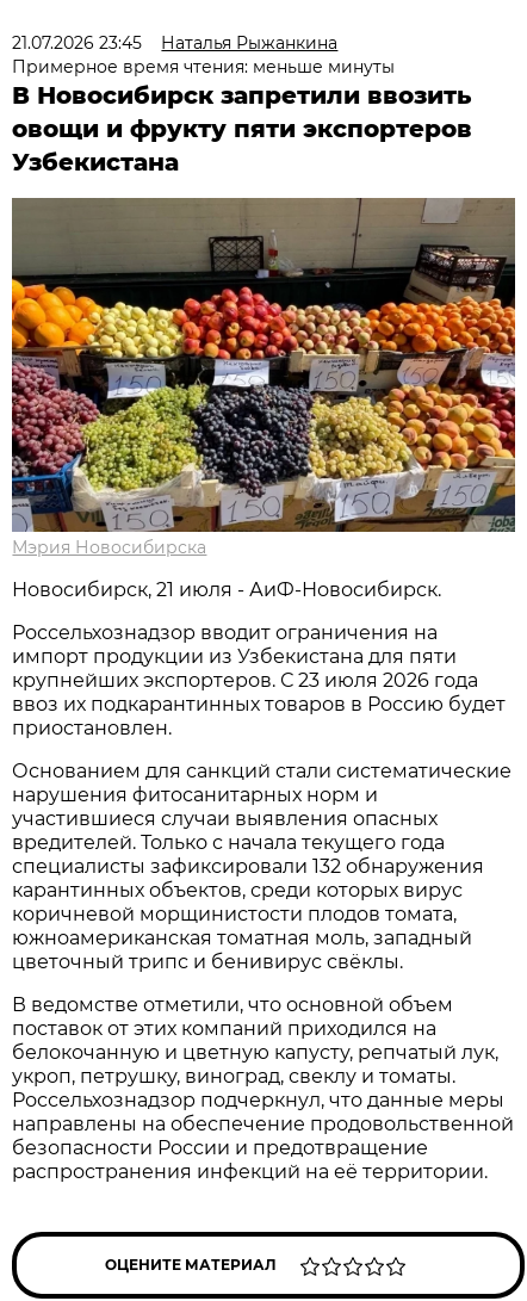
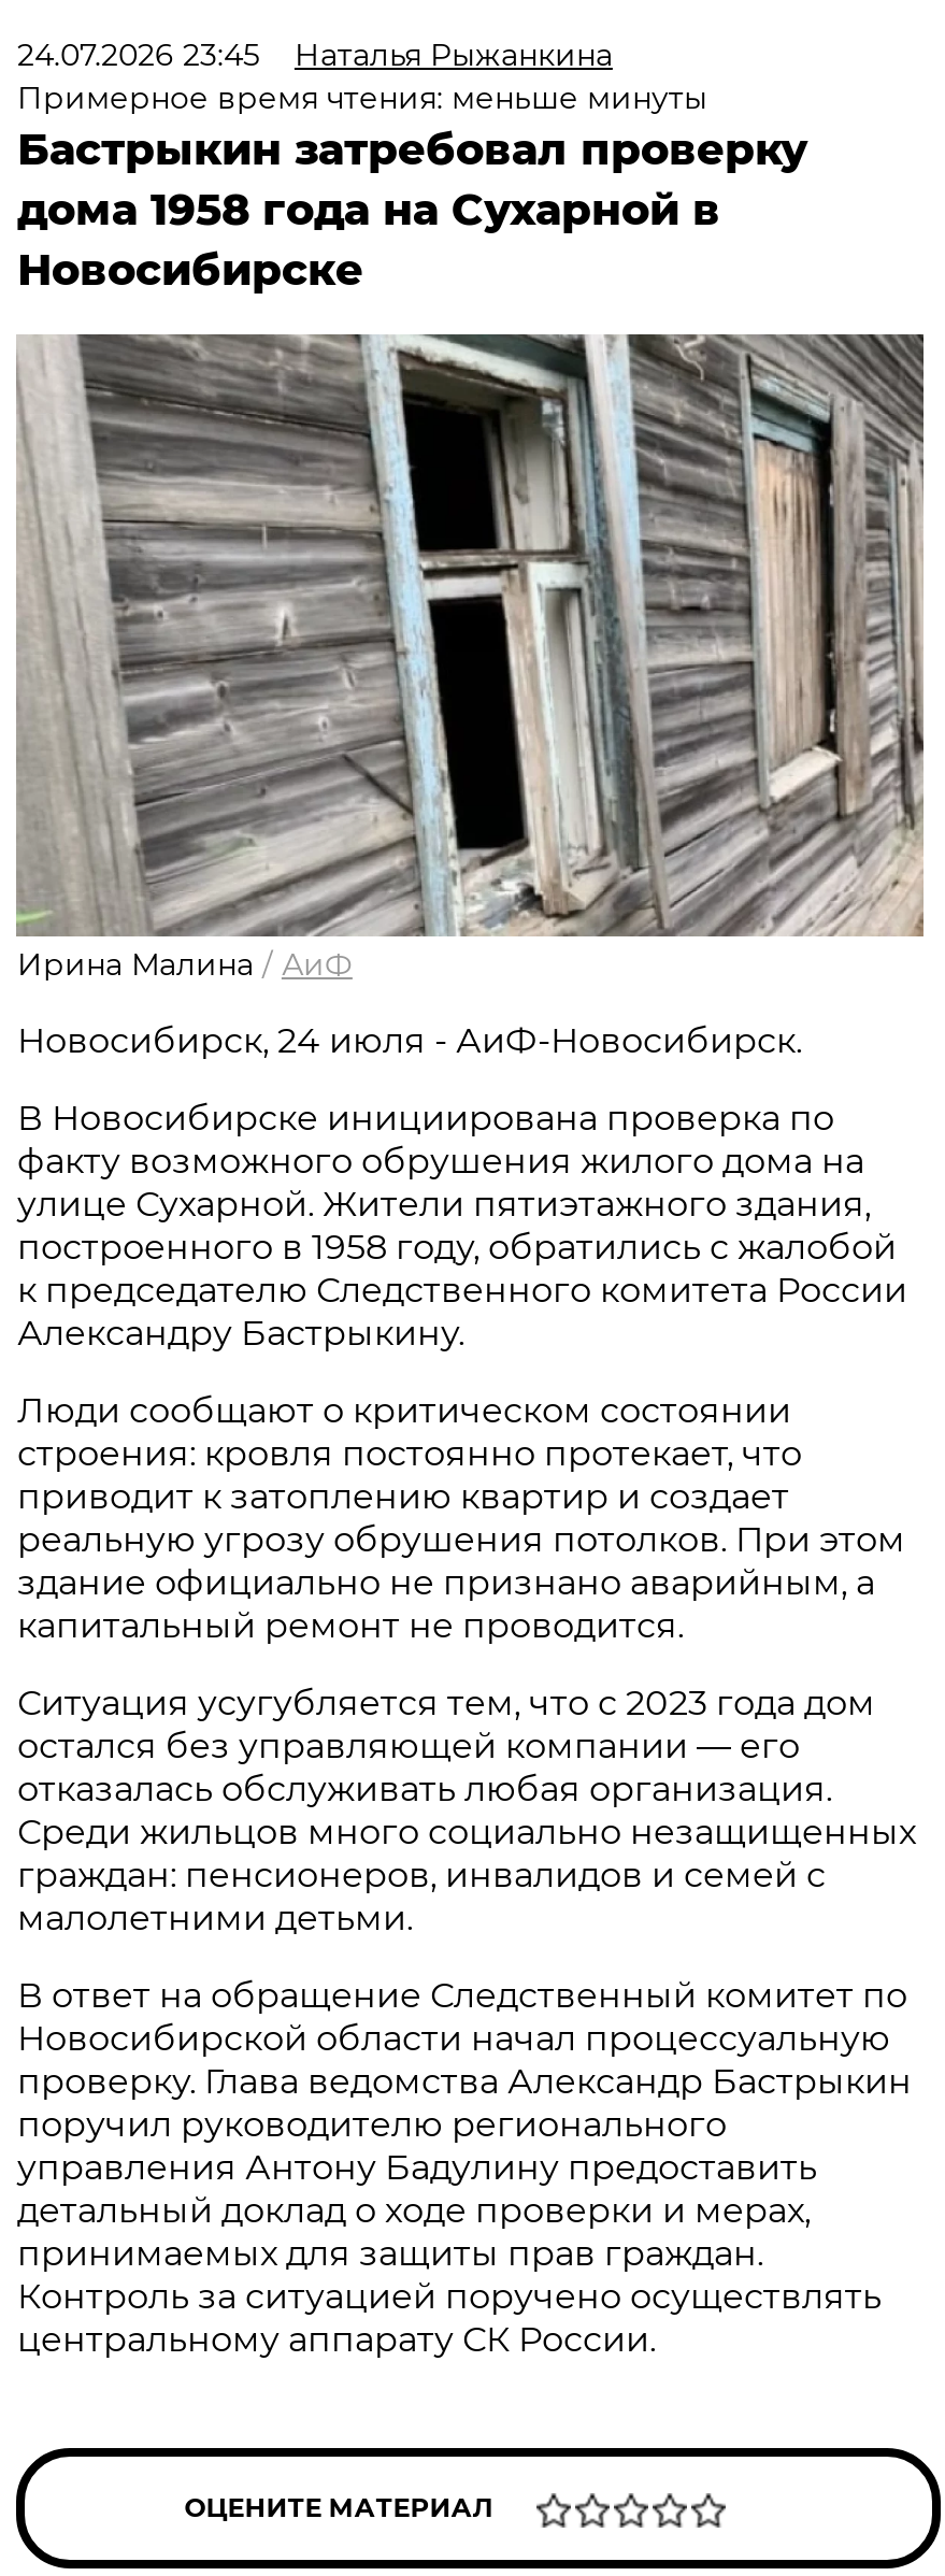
- 21.07.2026 23:45 Наталья Рыжанкина
+ 24.07.2026 23:45 Наталья Рыжанкина

- В Новосибирск запретили ввозить
- овощи и фрукту пяти экспортеров
- Узбекистана
+ Бастрыкин затребовал проверку
+ дома 1958 года на Сухарной в
+ Новосибирске

- [image]
- Мэрия Новосибирска
- Новосибирск, 21 июля - АиФ-Новосибирск.
- Россельхознадзор вводит ограничения на
- импорт продукции из Узбекистана для пяти
- крупнейших экспортеров. С 23 июля 2026 года
- ввоз их подкарантинных товаров в Россию будет
- приостановлен.
- Основанием для санкций стали систематические
- нарушения фитосанитарных норм и
- участившиеся случаи выявления опасных
- вредителей. Только с начала текущего года
- специалисты зафиксировали 132 обнаружения
- карантинных объектов, среди которых вирус
- коричневой морщинистости плодов томата,
- южноамериканская томатная моль, западный
- цветочный трипс и бенивирус свёклы.
- В ведомстве отметили, что основной объем
- поставок от этих компаний приходился на
- белокочанную и цветную капусту, репчатый лук,
- укроп, петрушку, виноград, свеклу и томаты.
- Россельхознадзор подчеркнул, что данные меры
- направлены на обеспечение продовольственной
- безопасности России и предотвращение
- распространения инфекций на её территории.
+ [image]
+ Ирина Малина / АиФ
+ Новосибирск, 24 июля - АиФ-Новосибирск.
+ В Новосибирске инициирована проверка по
+ факту возможного обрушения жилого дома на
+ улице Сухарной. Жители пятиэтажного здания,
+ построенного в 1958 году, обратились с жалобой
+ к председателю Следственного комитета России
+ Александру Бастрыкину.
+ Люди сообщают о критическом состоянии
+ строения: кровля постоянно протекает, что
+ приводит к затоплению квартир и создает
+ реальную угрозу обрушения потолков. При этом
+ здание официально не признано аварийным, а
+ капитальный ремонт не проводится.
+ Ситуация усугубляется тем, что с 2023 года дом
+ остался без управляющей компании — его
+ отказалась обслуживать любая организация.
+ Среди жильцов много социально незащищенных
+ граждан: пенсионеров, инвалидов и семей с
+ малолетними детьми.
+ В ответ на обращение Следственный комитет по
+ Новосибирской области начал процессуальную
+ проверку. Глава ведомства Александр Бастрыкин
+ поручил руководителю регионального
+ управления Антону Бадулину предоставить
+ детальный доклад о ходе проверки и мерах,
+ принимаемых для защиты прав граждан.
+ Контроль за ситуацией поручено осуществлять
+ центральному аппарату СК России.
